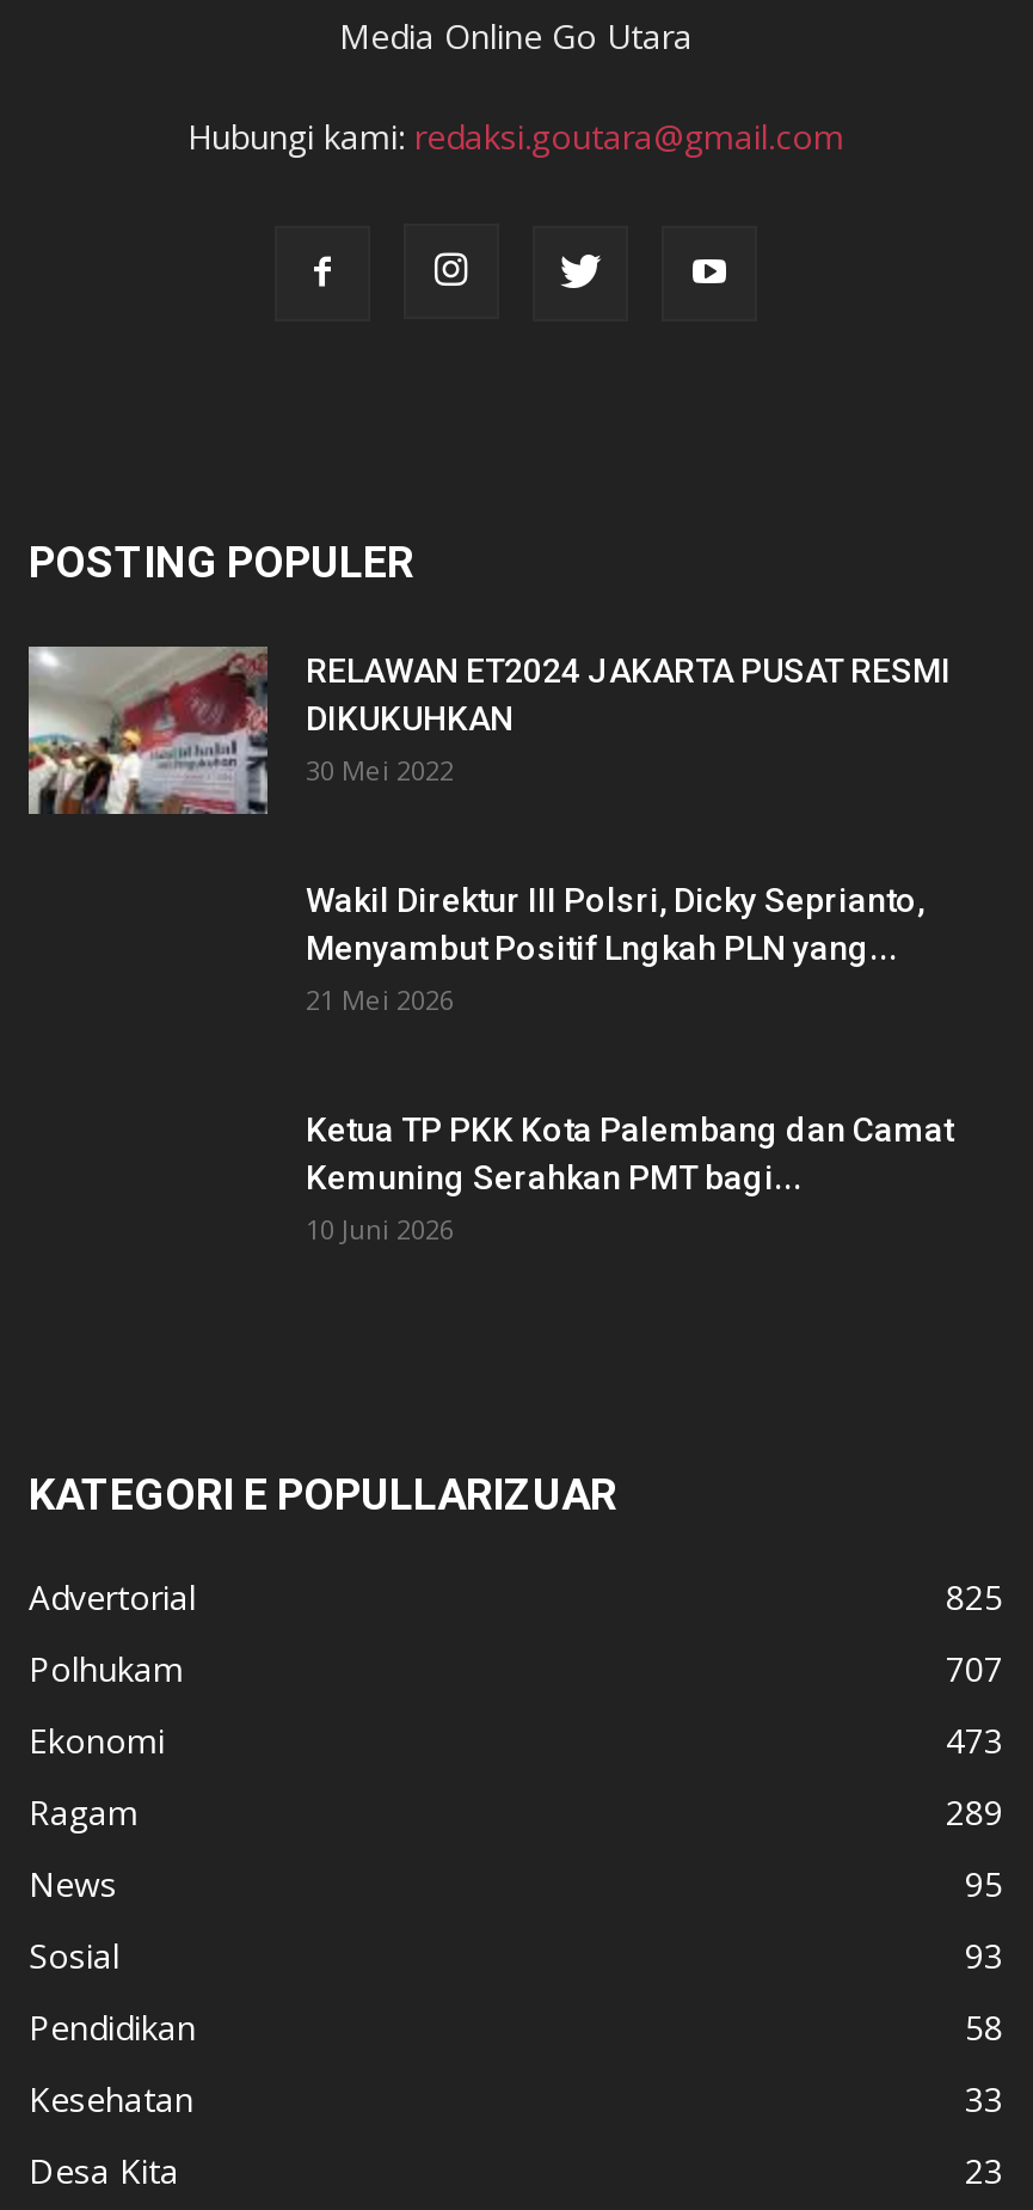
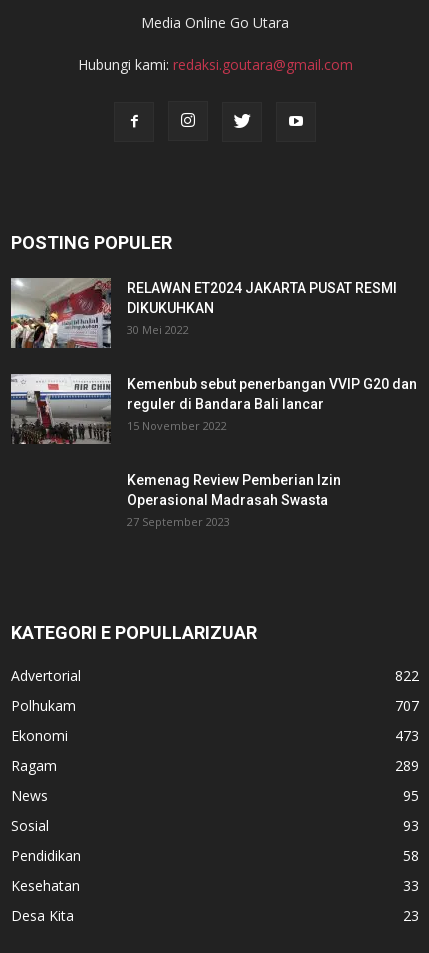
+ [image]

- Wakil Direktur III Polsri, Dicky Seprianto,
- Menyambut Positif Lngkah PLN yang...
- 21 Mei 2026
+ Kemenbub sebut penerbangan VVIP G20 dan
+ reguler di Bandara Bali lancar
+ 15 November 2022

- Ketua TP PKK Kota Palembang dan Camat
- Kemuning Serahkan PMT bagi...
- 10 Juni 2026
+ Kemenag Review Pemberian Izin
+ Operasional Madrasah Swasta
+ 27 September 2023

- 825
+ 822
